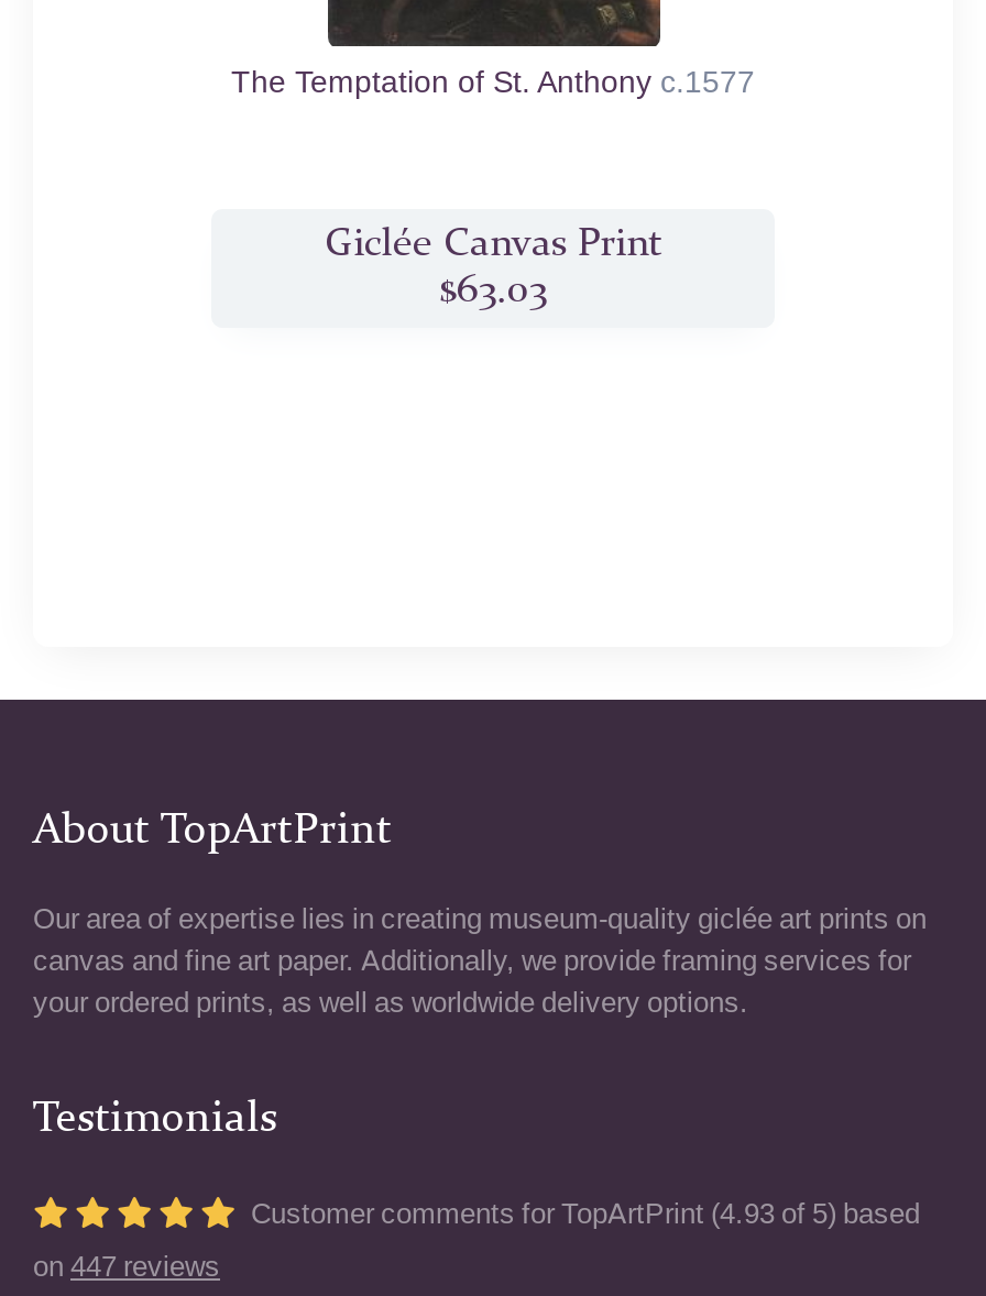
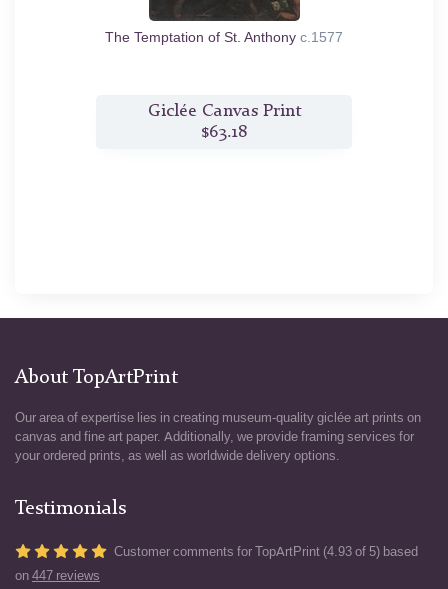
- $63.03
+ $63.18
